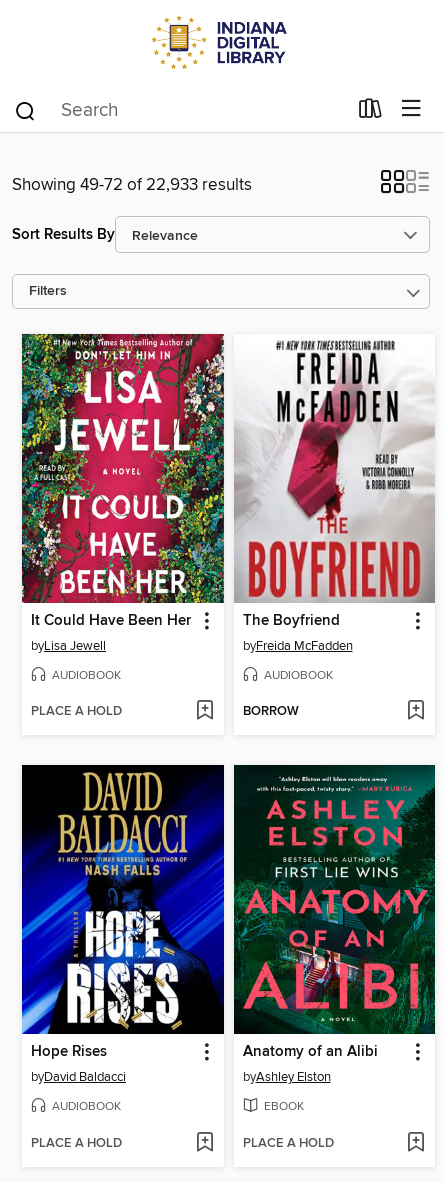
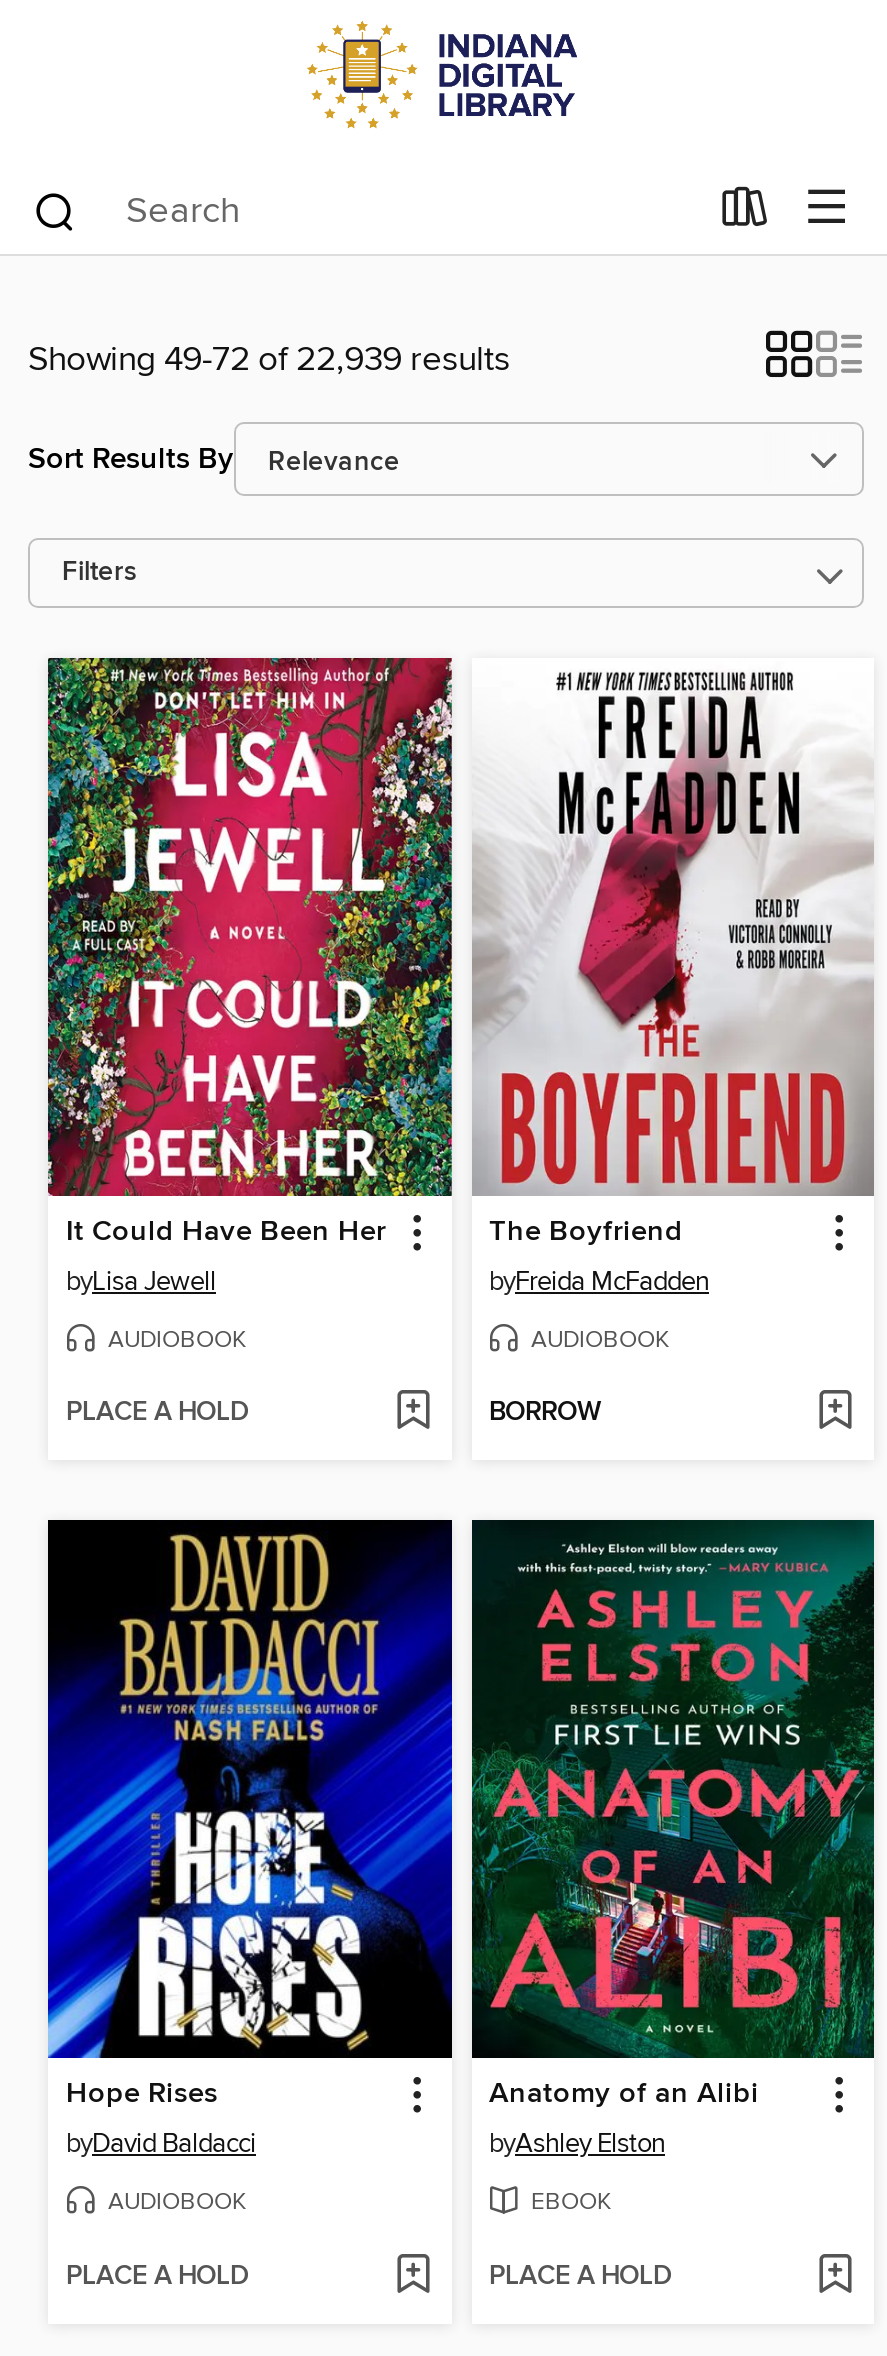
- Showing 49-72 of 22,933 results
+ Showing 49-72 of 22,939 results
